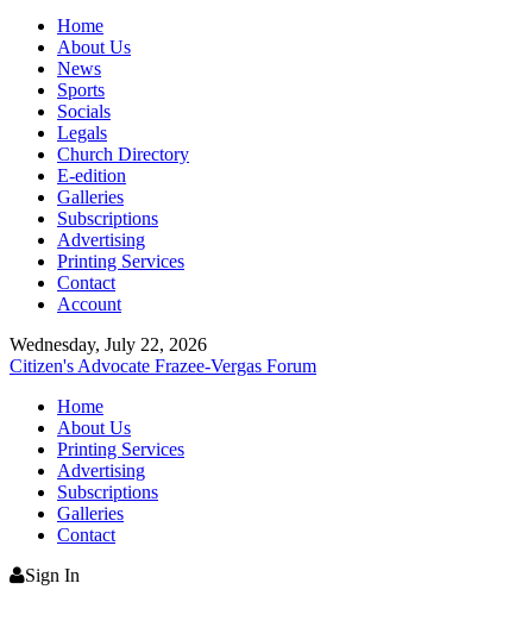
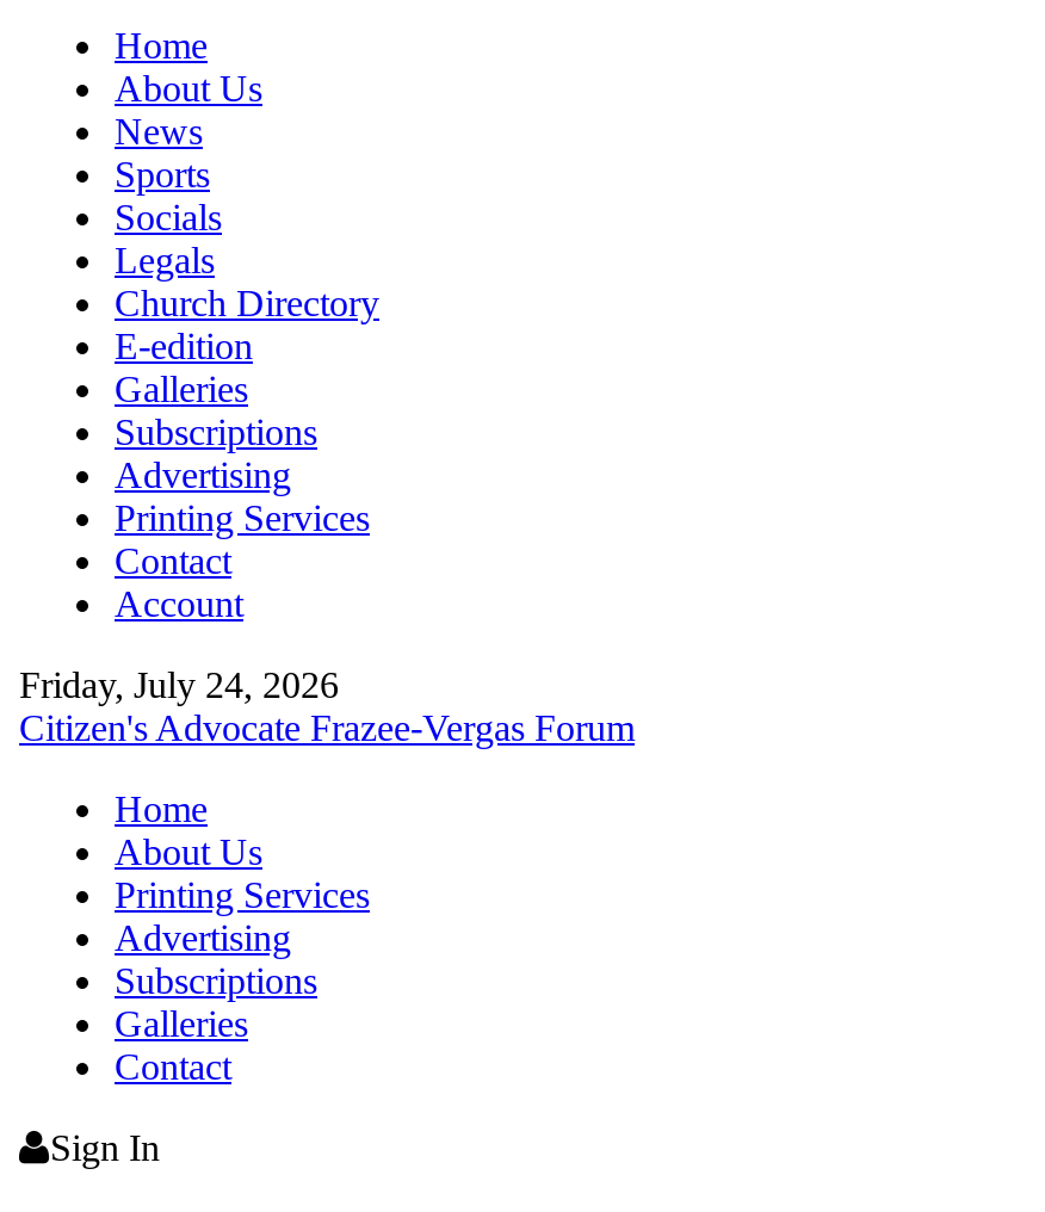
- Wednesday, July 22, 2026
+ Friday, July 24, 2026
